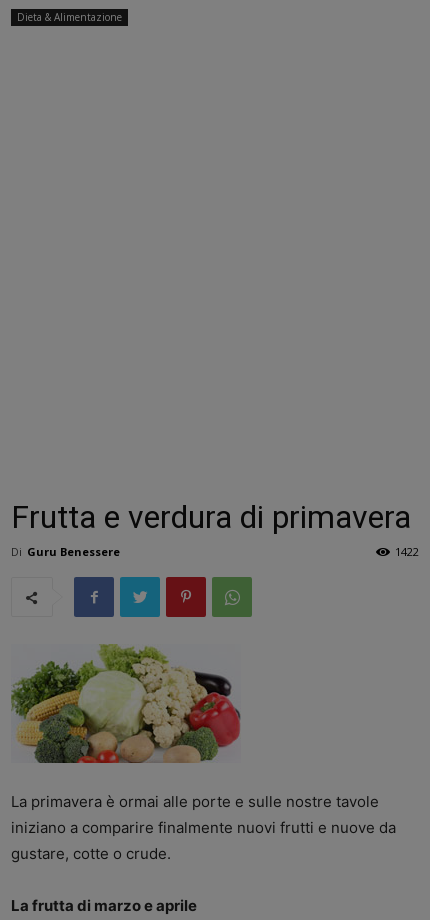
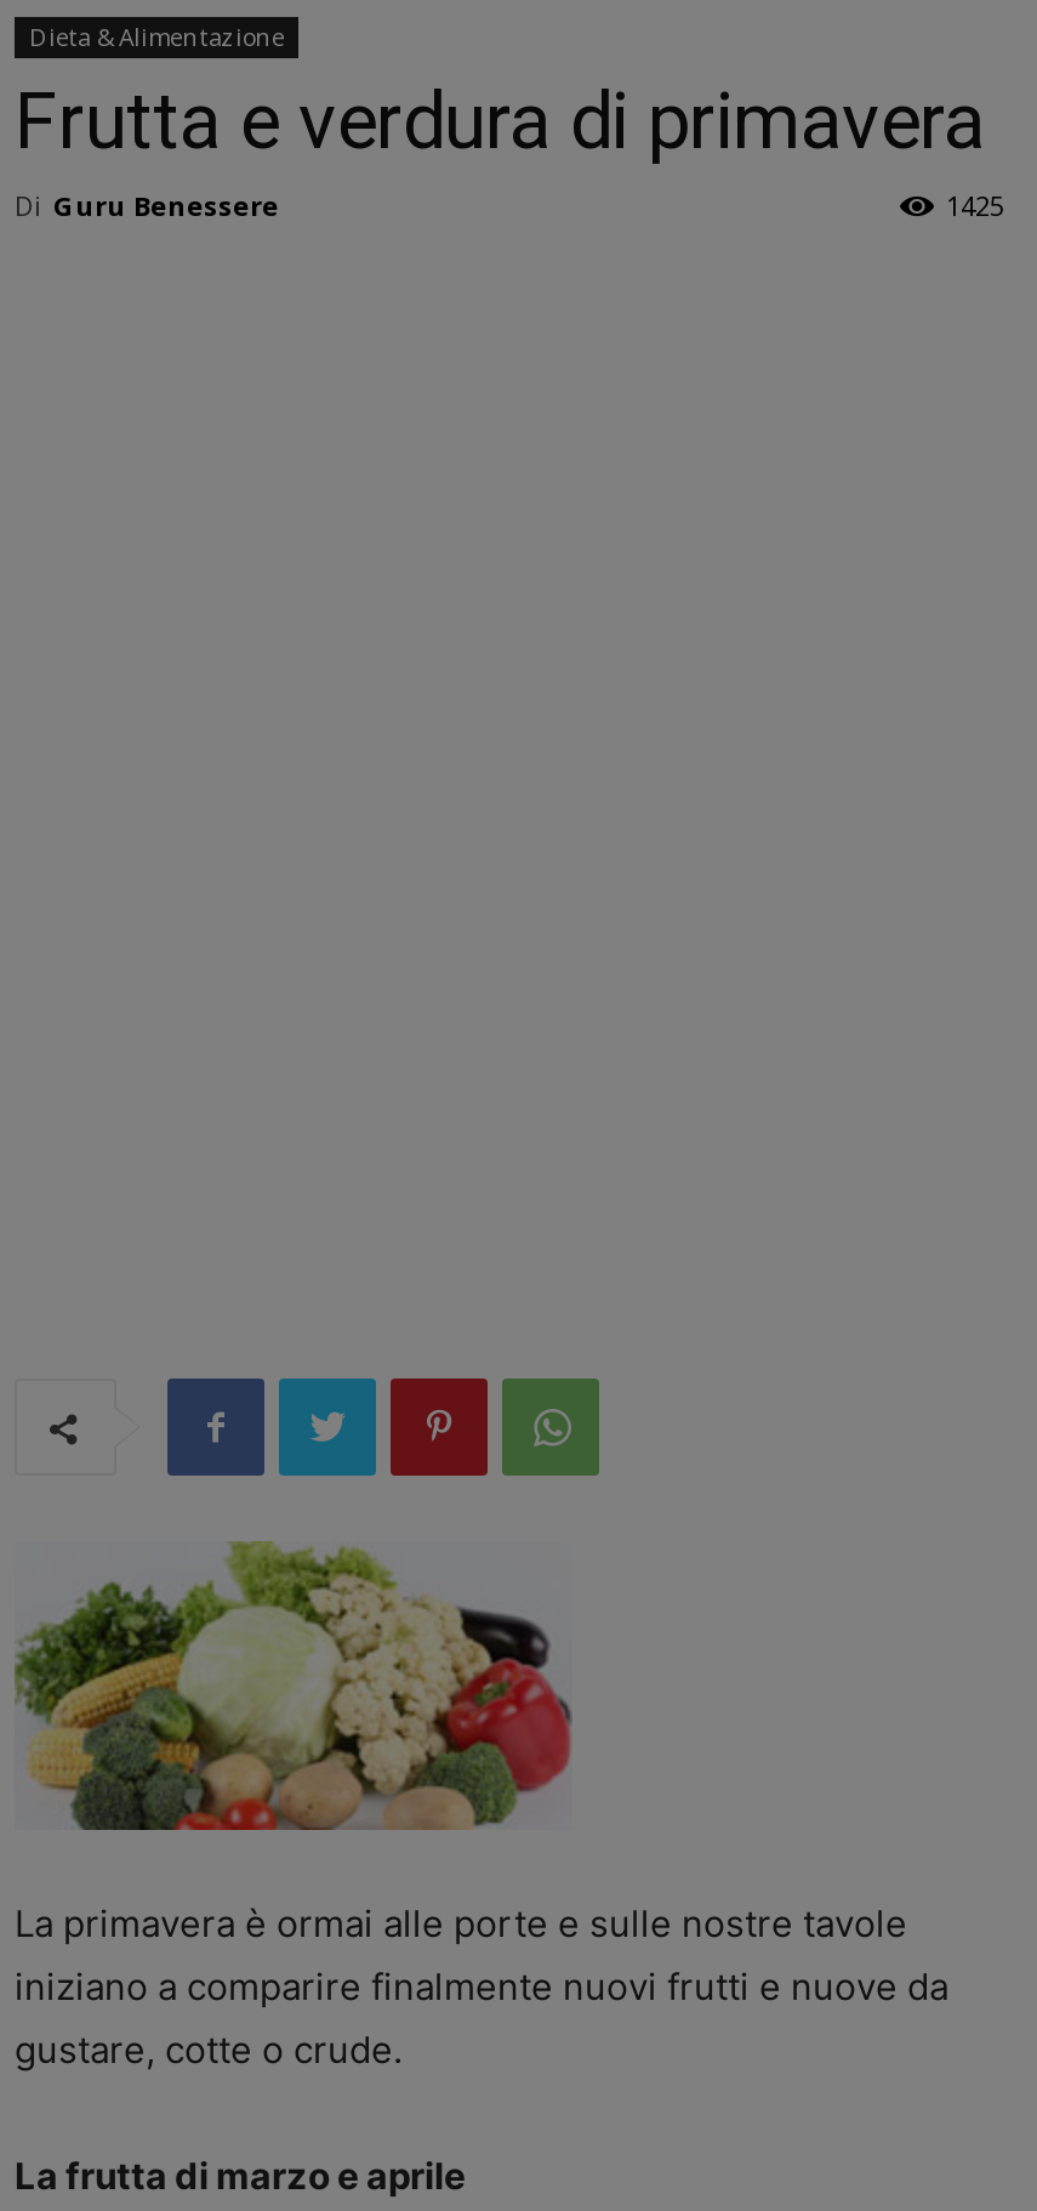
moved up: Frutta e verdura di primavera | Di Guru Benessere

- 1422
+ 1425
